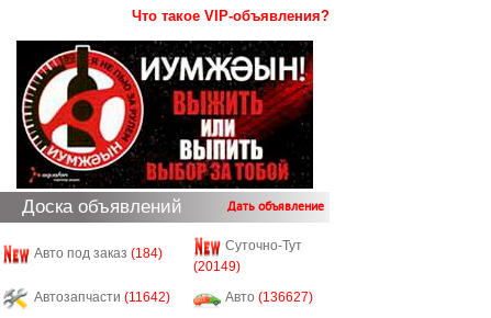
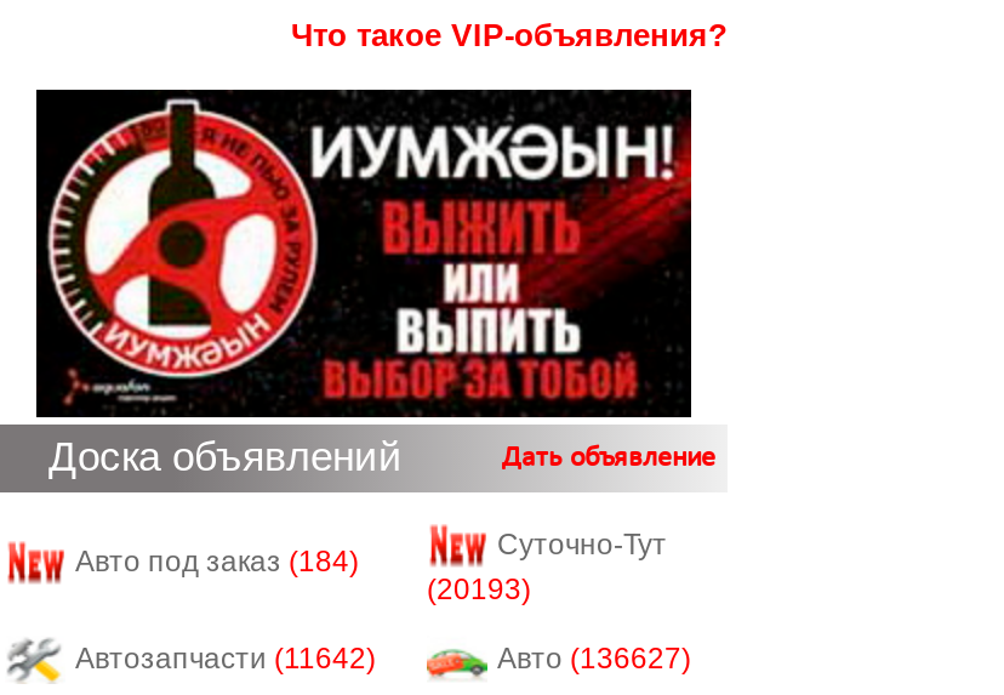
- (20149)
+ (20193)
